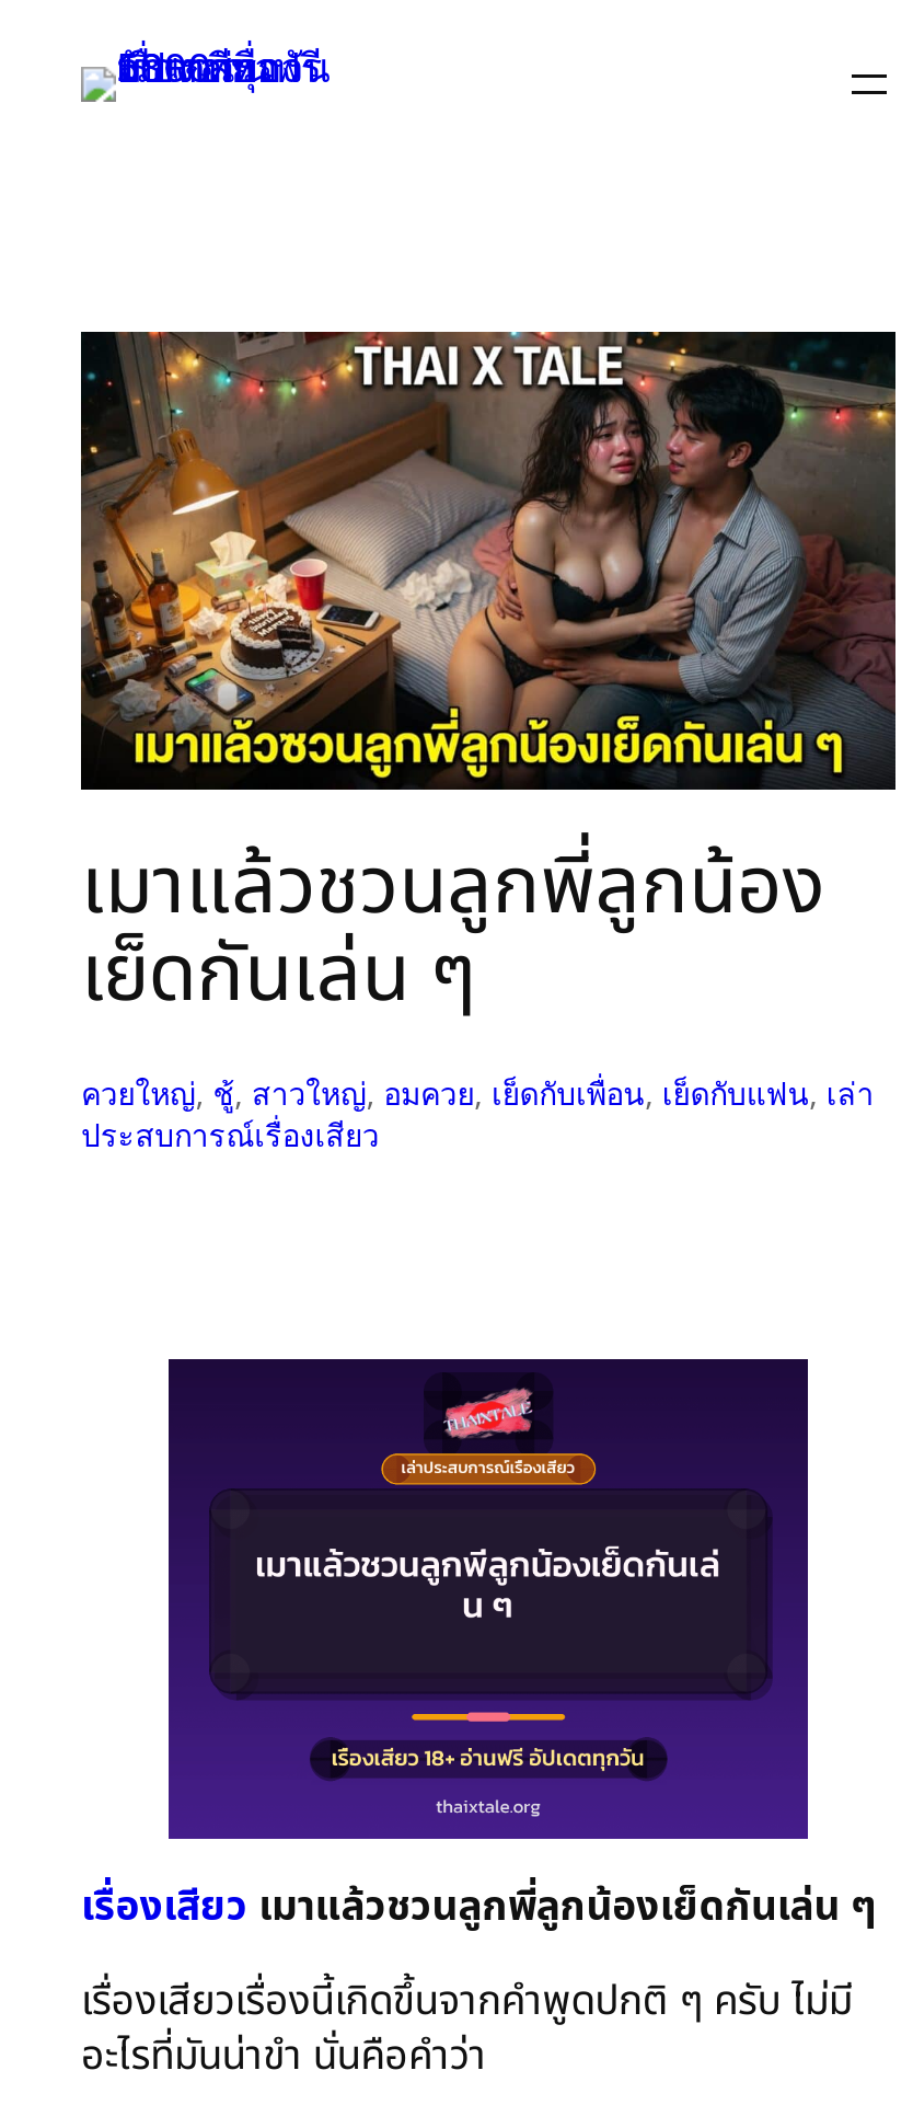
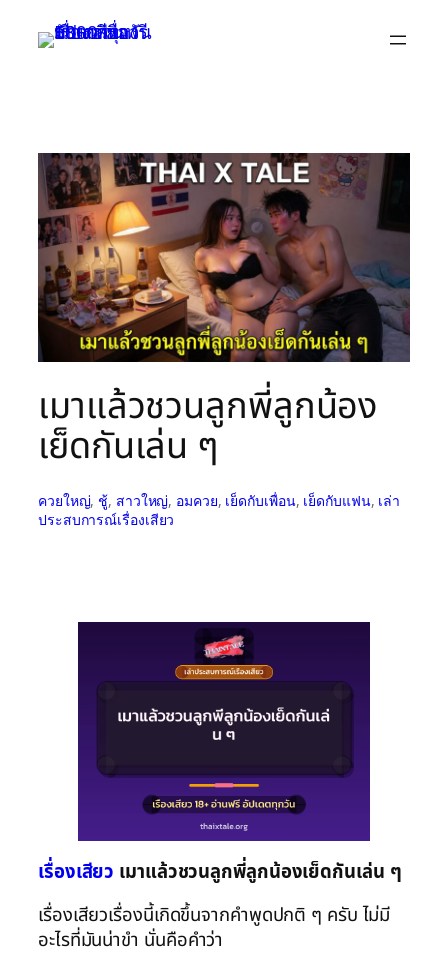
- [image]
+ [image]
